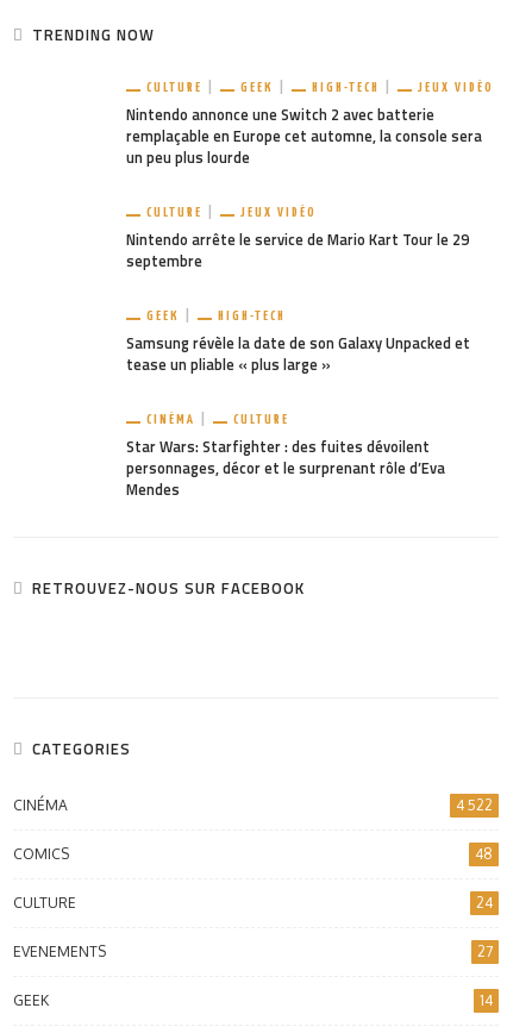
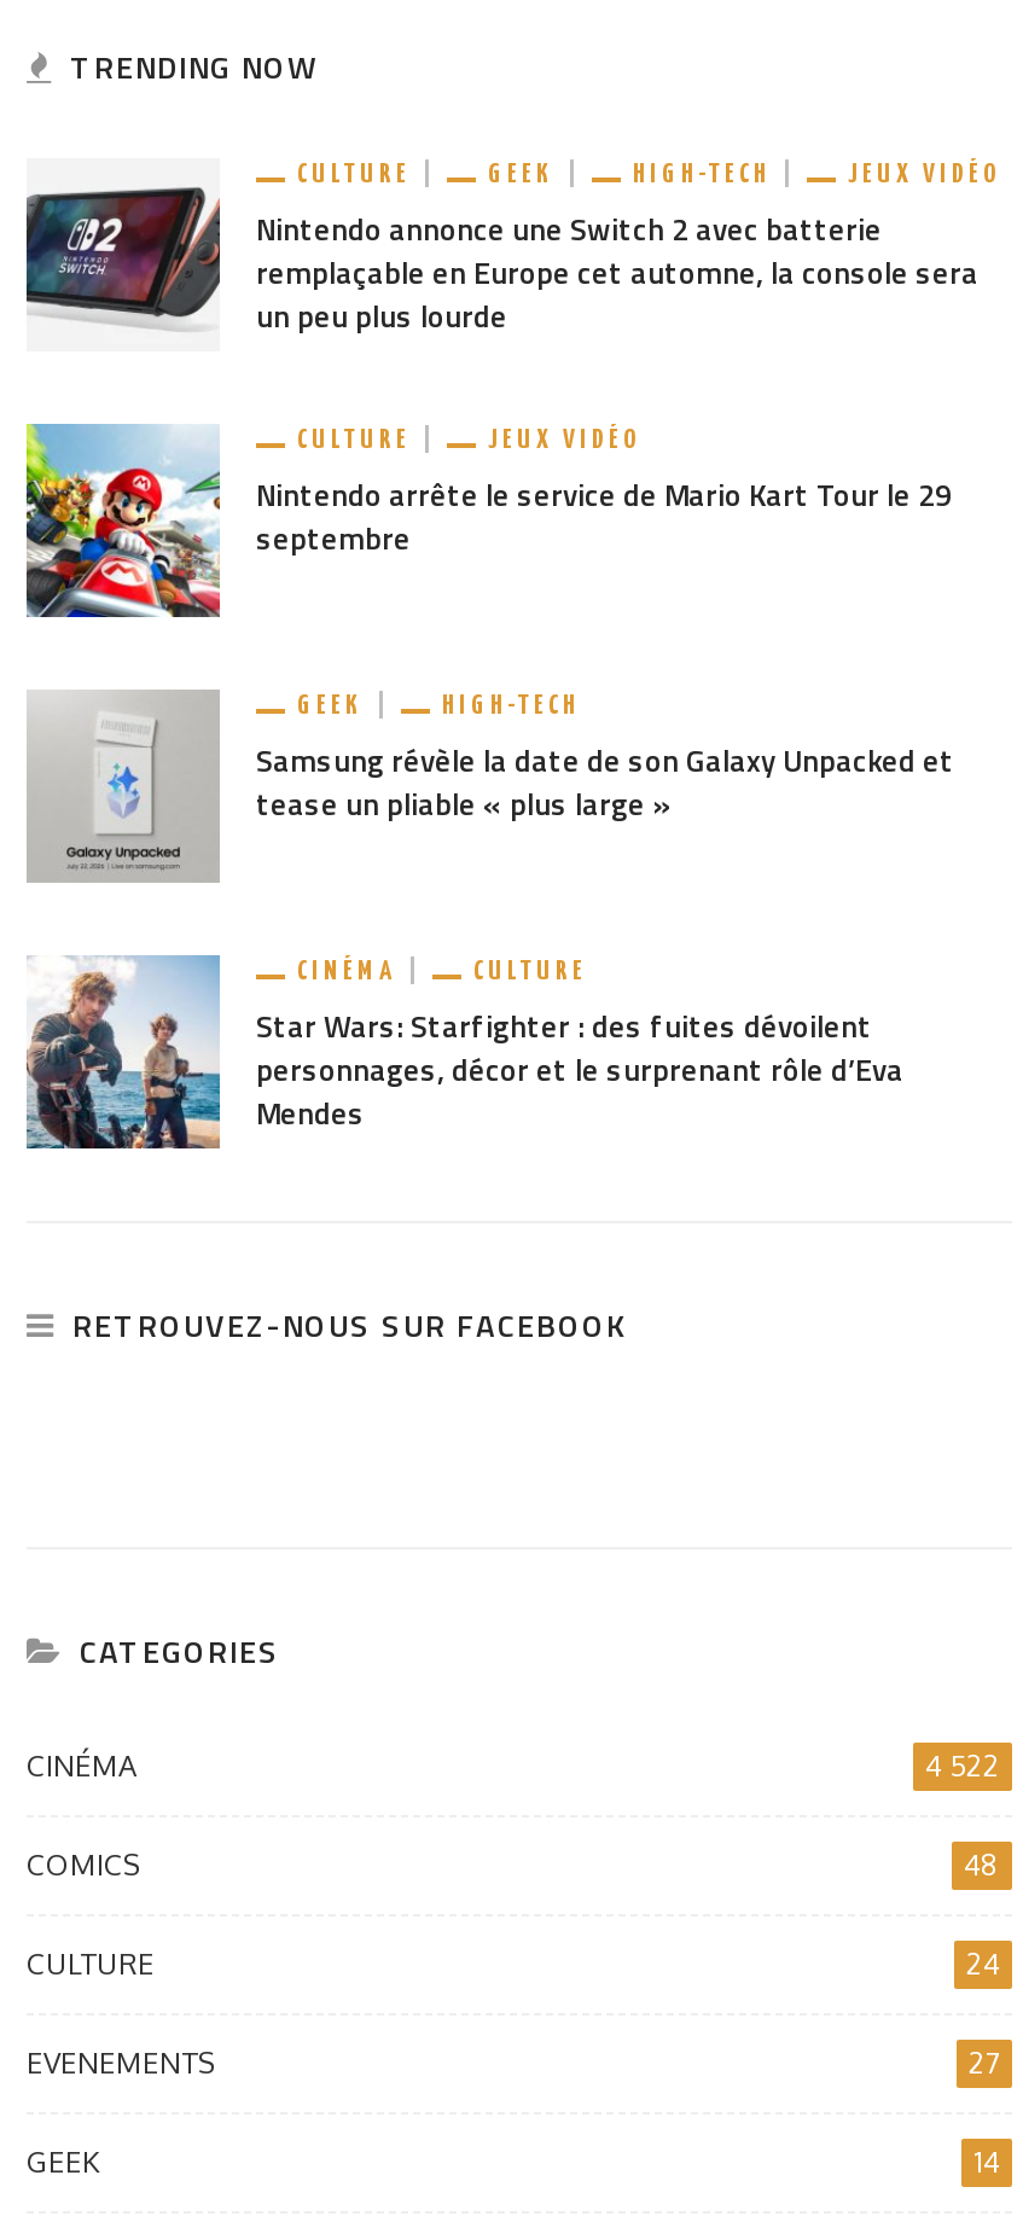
+ [image]

+ [image]

+ [image]

+ [image]
